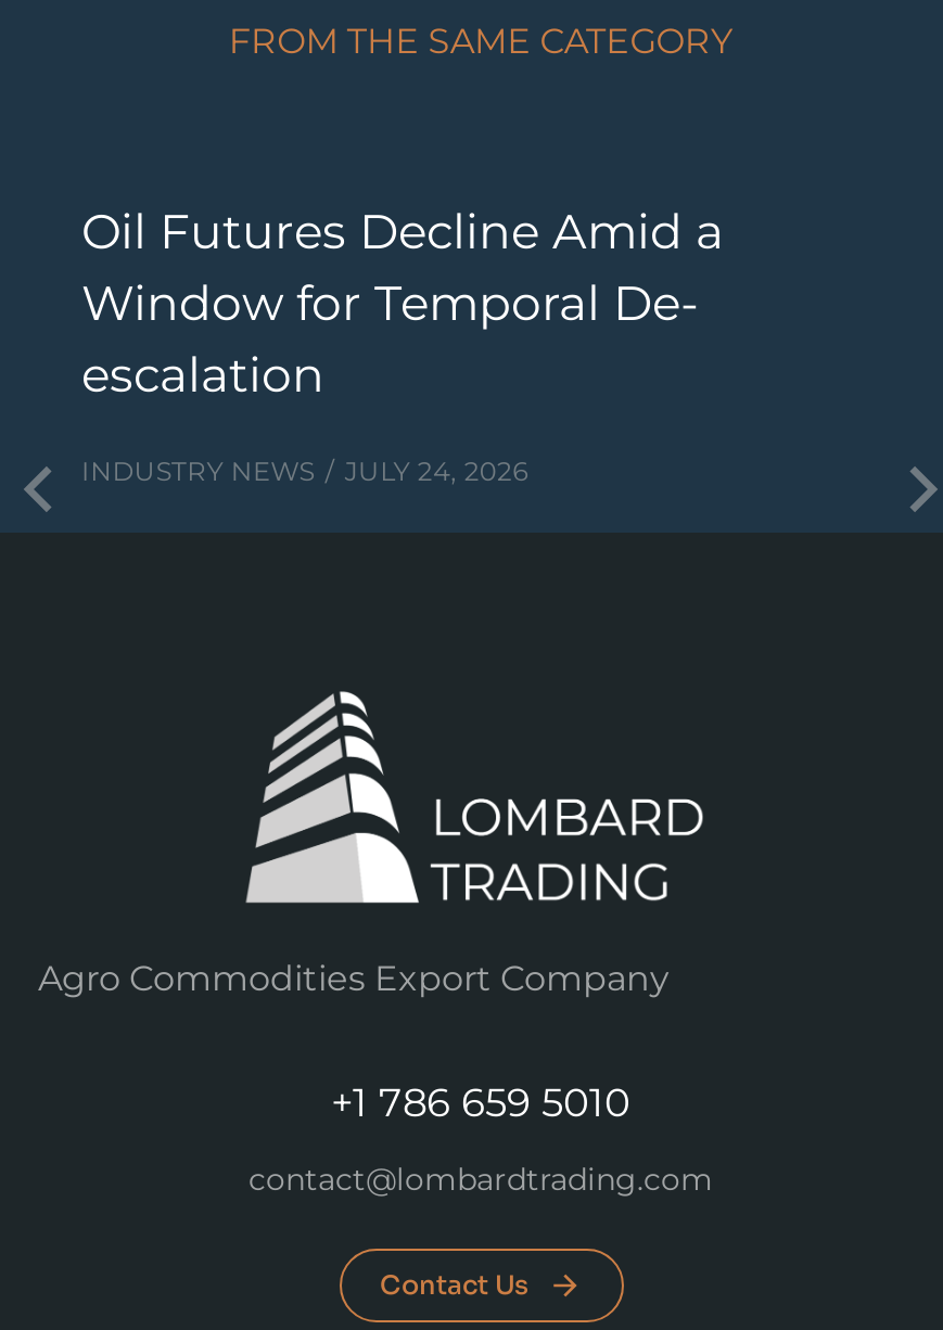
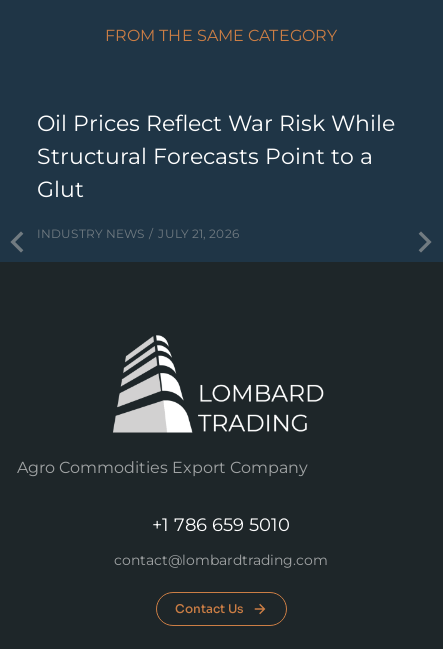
- Oil Futures Decline Amid a
- Window for Temporal De-
- escalation
+ Oil Prices Reflect War Risk While
+ Structural Forecasts Point to a
+ Glut

- INDUSTRY NEWS JULY 24, 2026
+ INDUSTRY NEWS JULY 21, 2026
